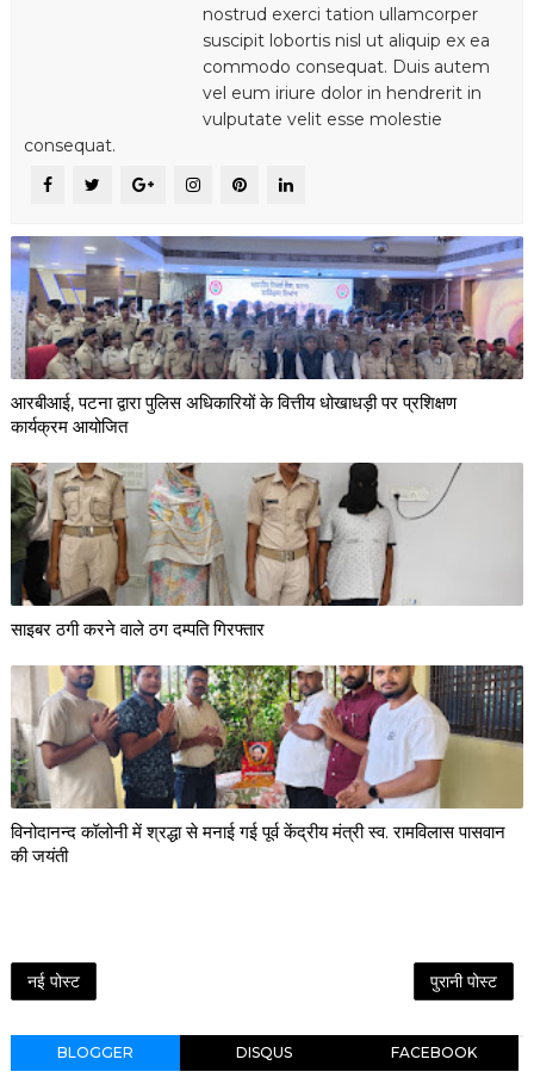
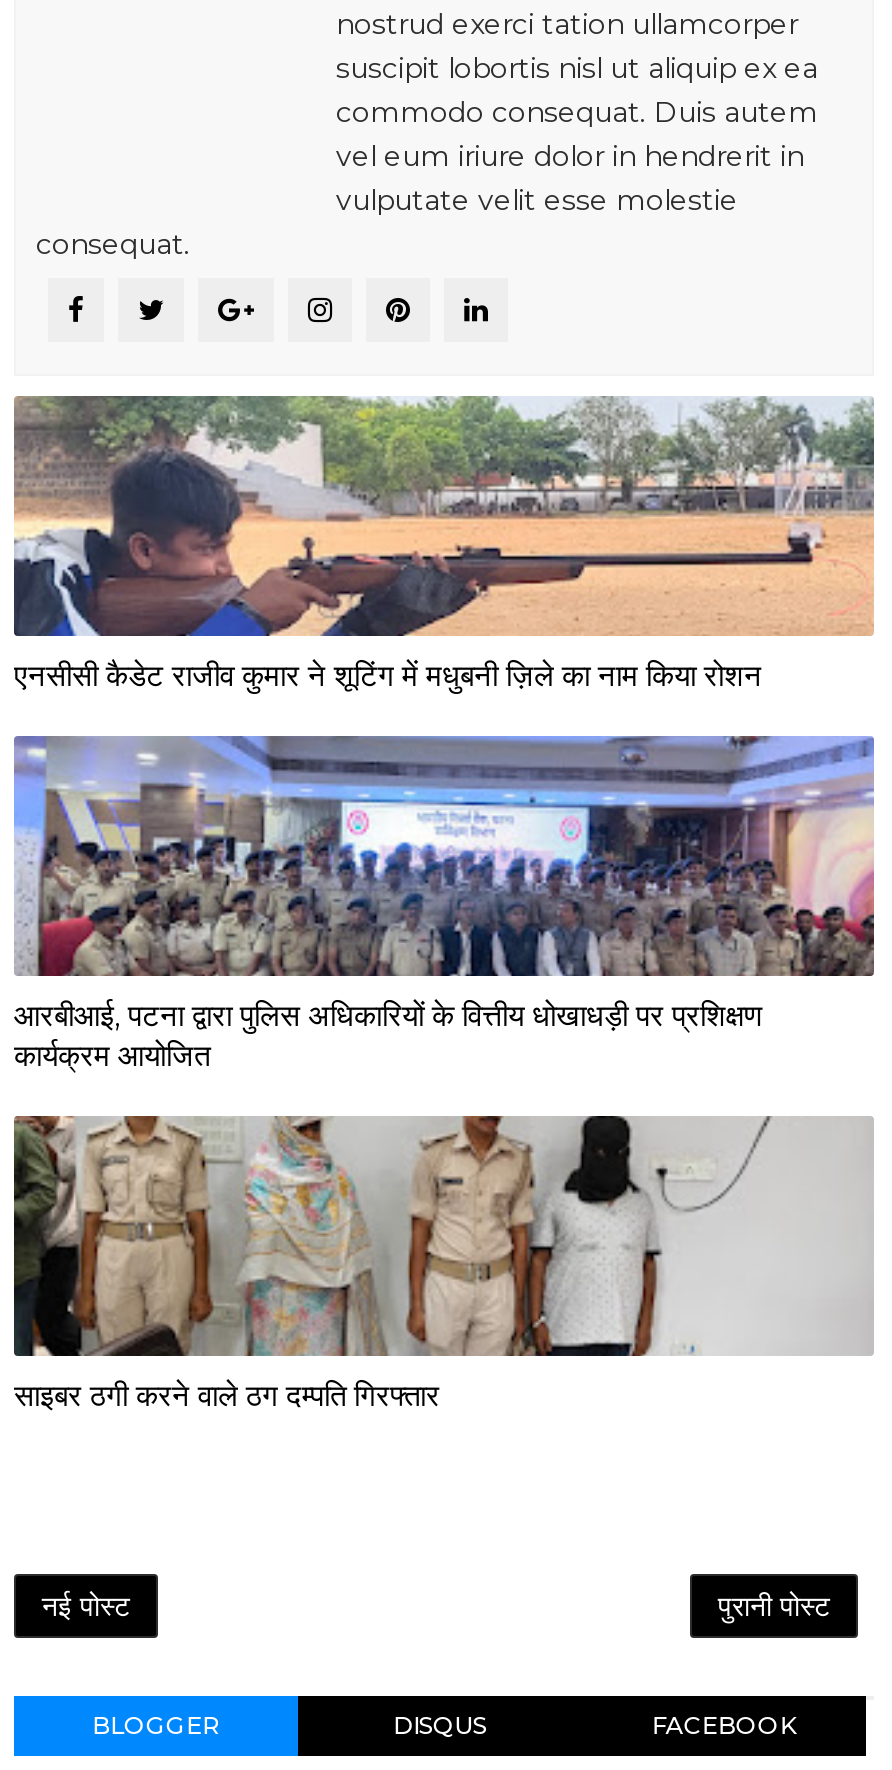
+ [image]
+ एनसीसी कैडेट राजीव कुमार ने शूटिंग में मधुबनी ज़िले का नाम किया रोशन

moved down: [image] | आरबीआई, पटना द्वारा पुलिस अधिकारियों के वित्तीय धोखाधड़ी पर प्रशिक्षण | कार्यक्रम आयोजित | साइबर ठगी करने वाले ठग दम्पति गिरफ्तार

- [image]
- विनोदानन्द कॉलोनी में श्रद्धा से मनाई गई पूर्व केंद्रीय मंत्री स्व. रामविलास पासवान
- की जयंती
